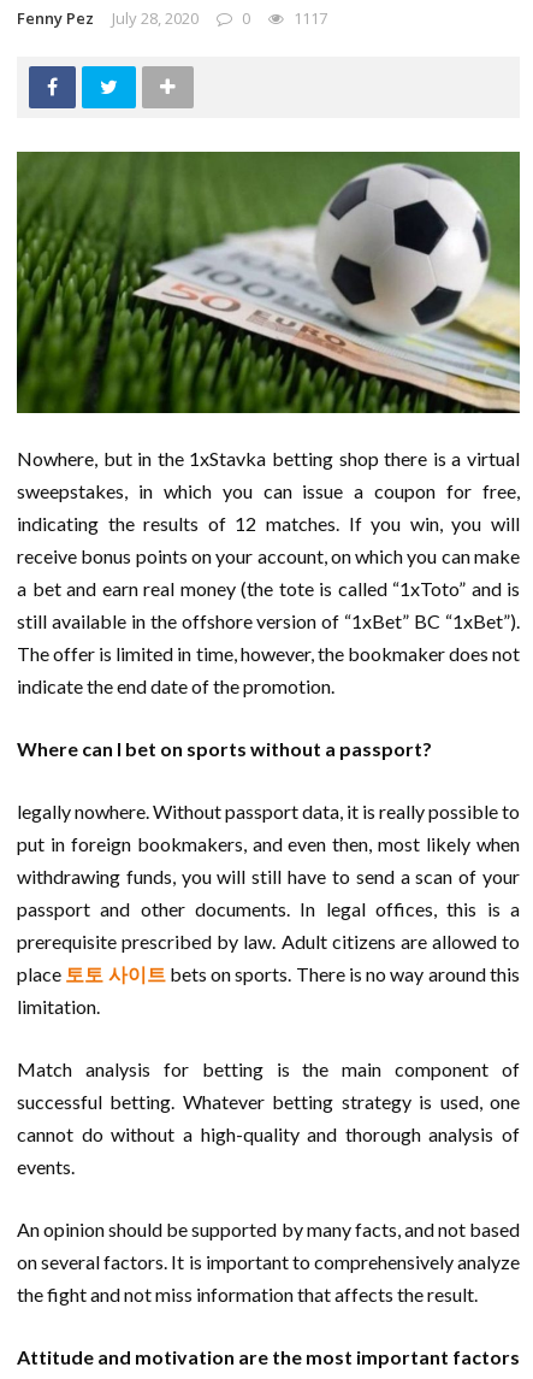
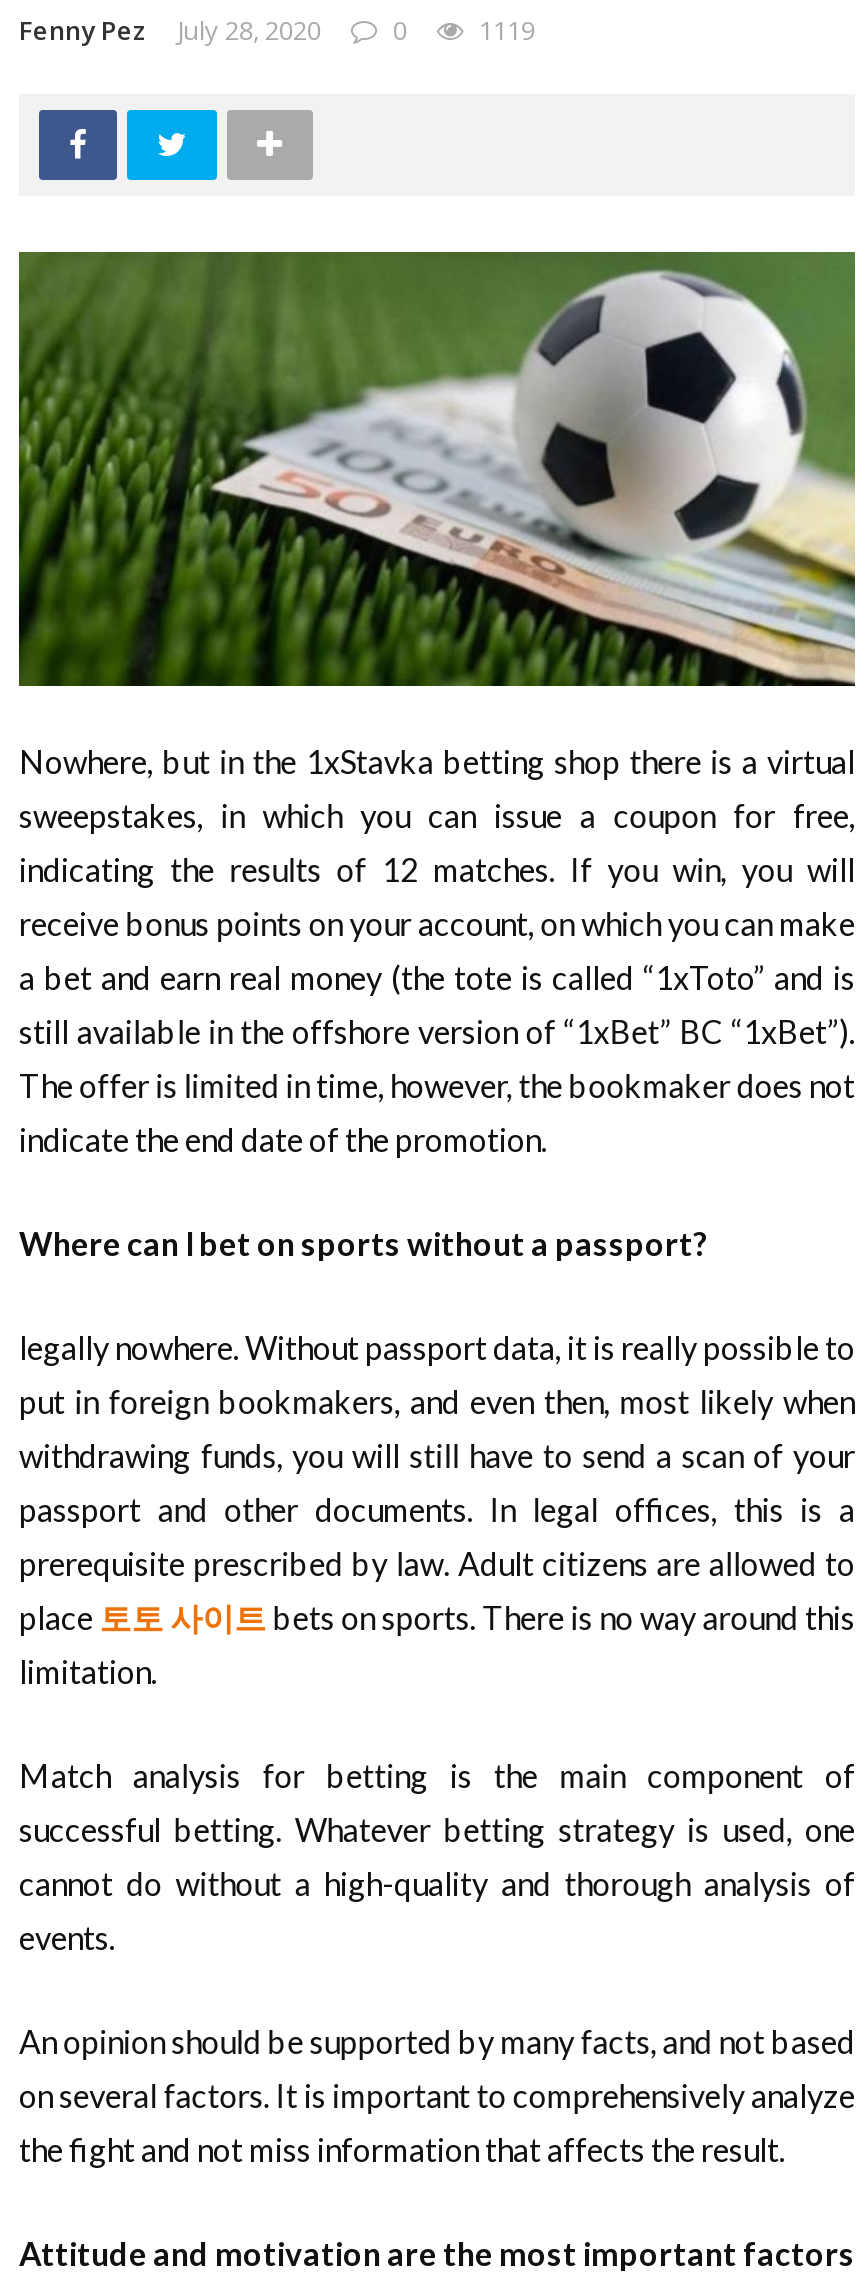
- Fenny Pez July 28, 2020 0 1117
+ Fenny Pez July 28, 2020 0 1119
